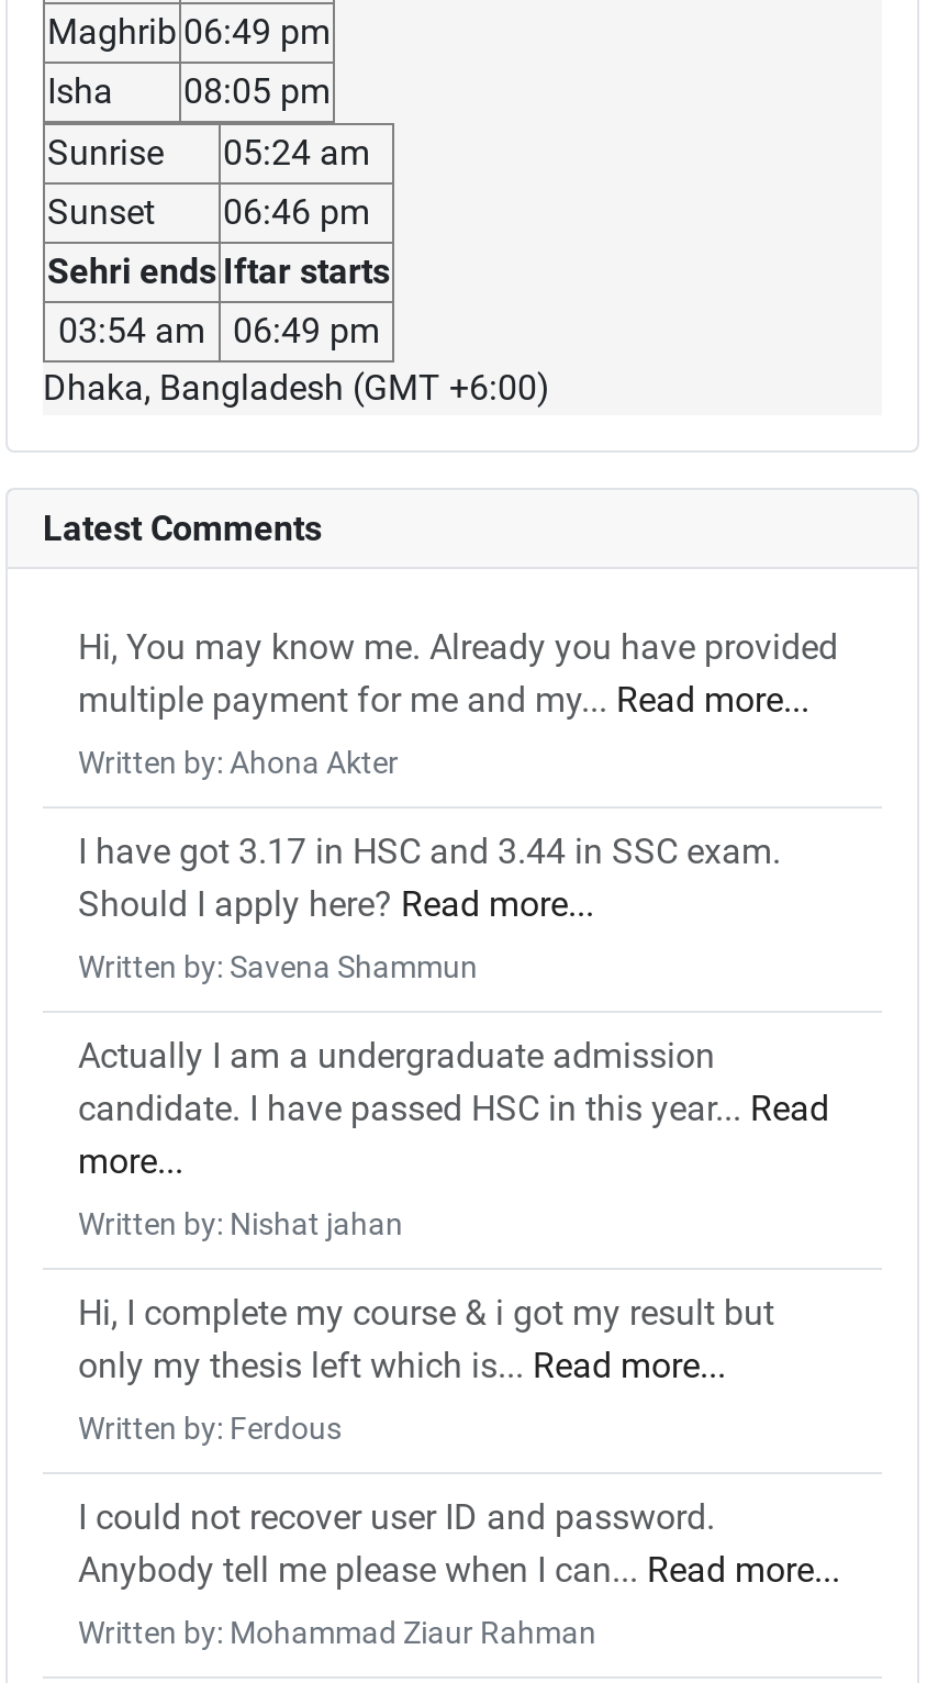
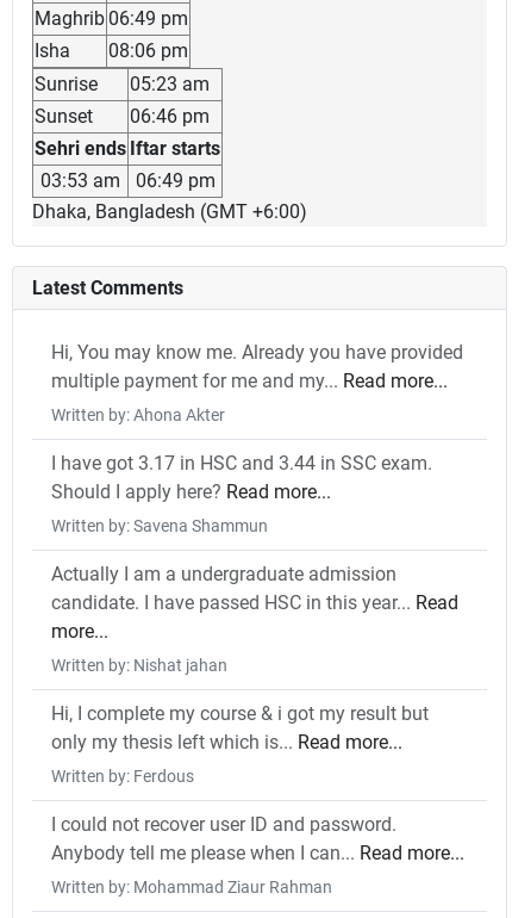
- Isha 08:05 pm
+ Isha 08:06 pm

- Sunrise 05:24 am
+ Sunrise 05:23 am

- 03:54 am 06:49 pm
+ 03:53 am 06:49 pm
